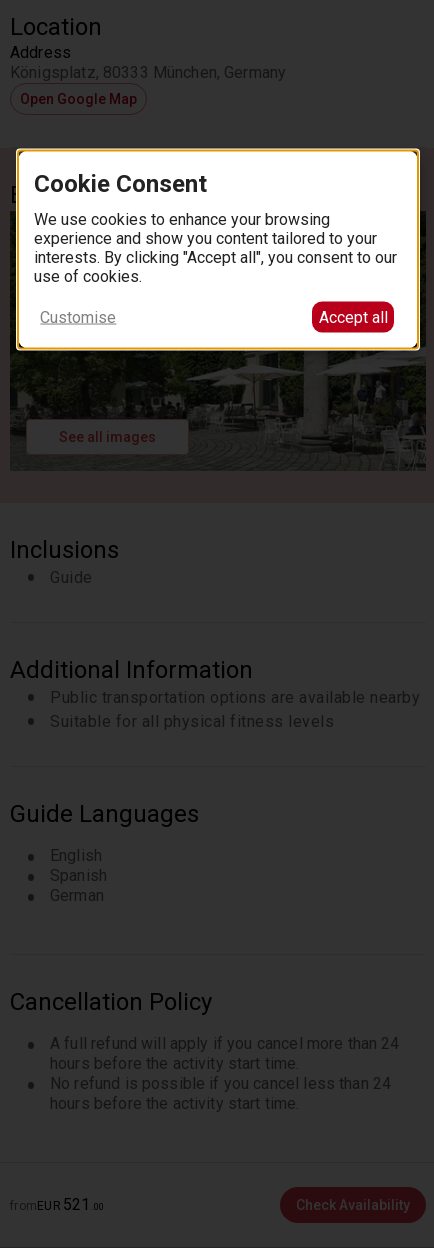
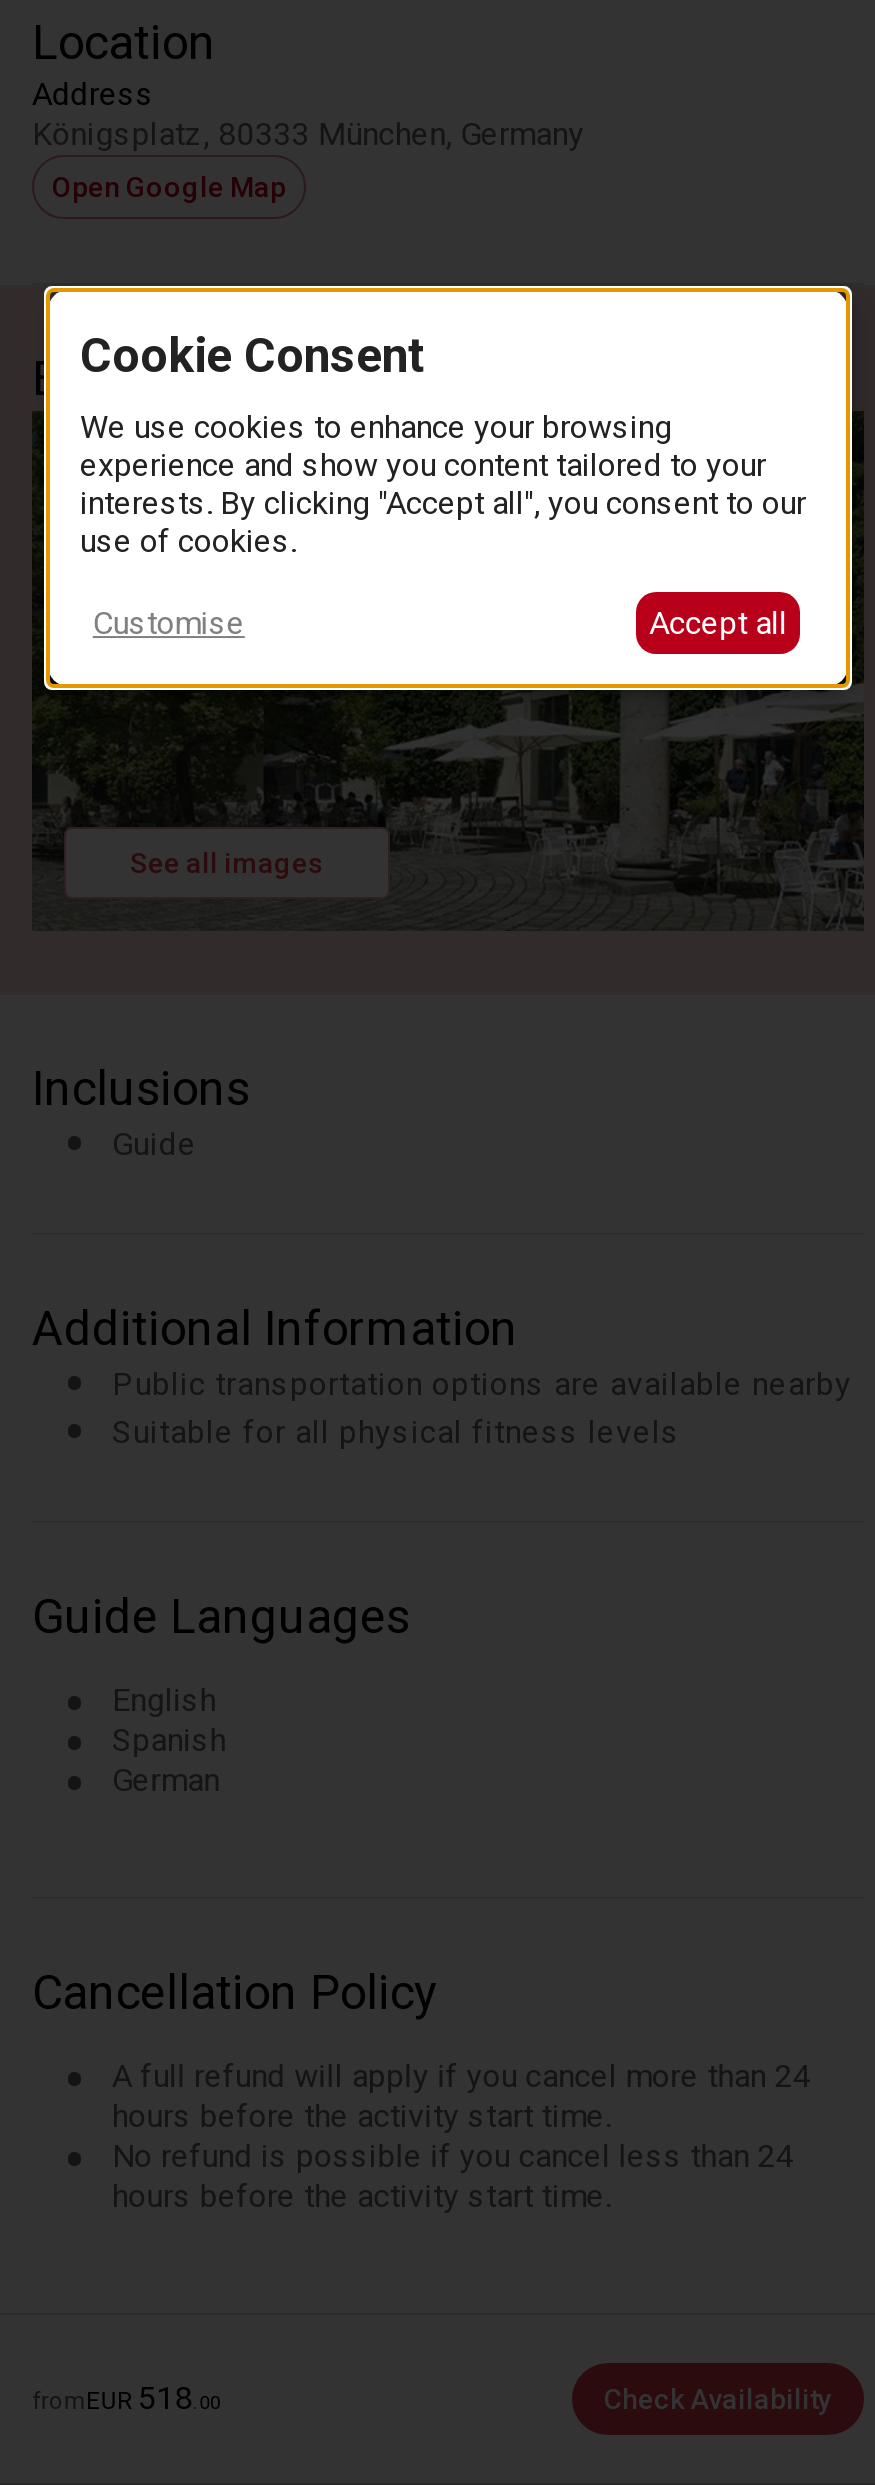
- fromEUR 521.00
+ fromEUR 518.00
